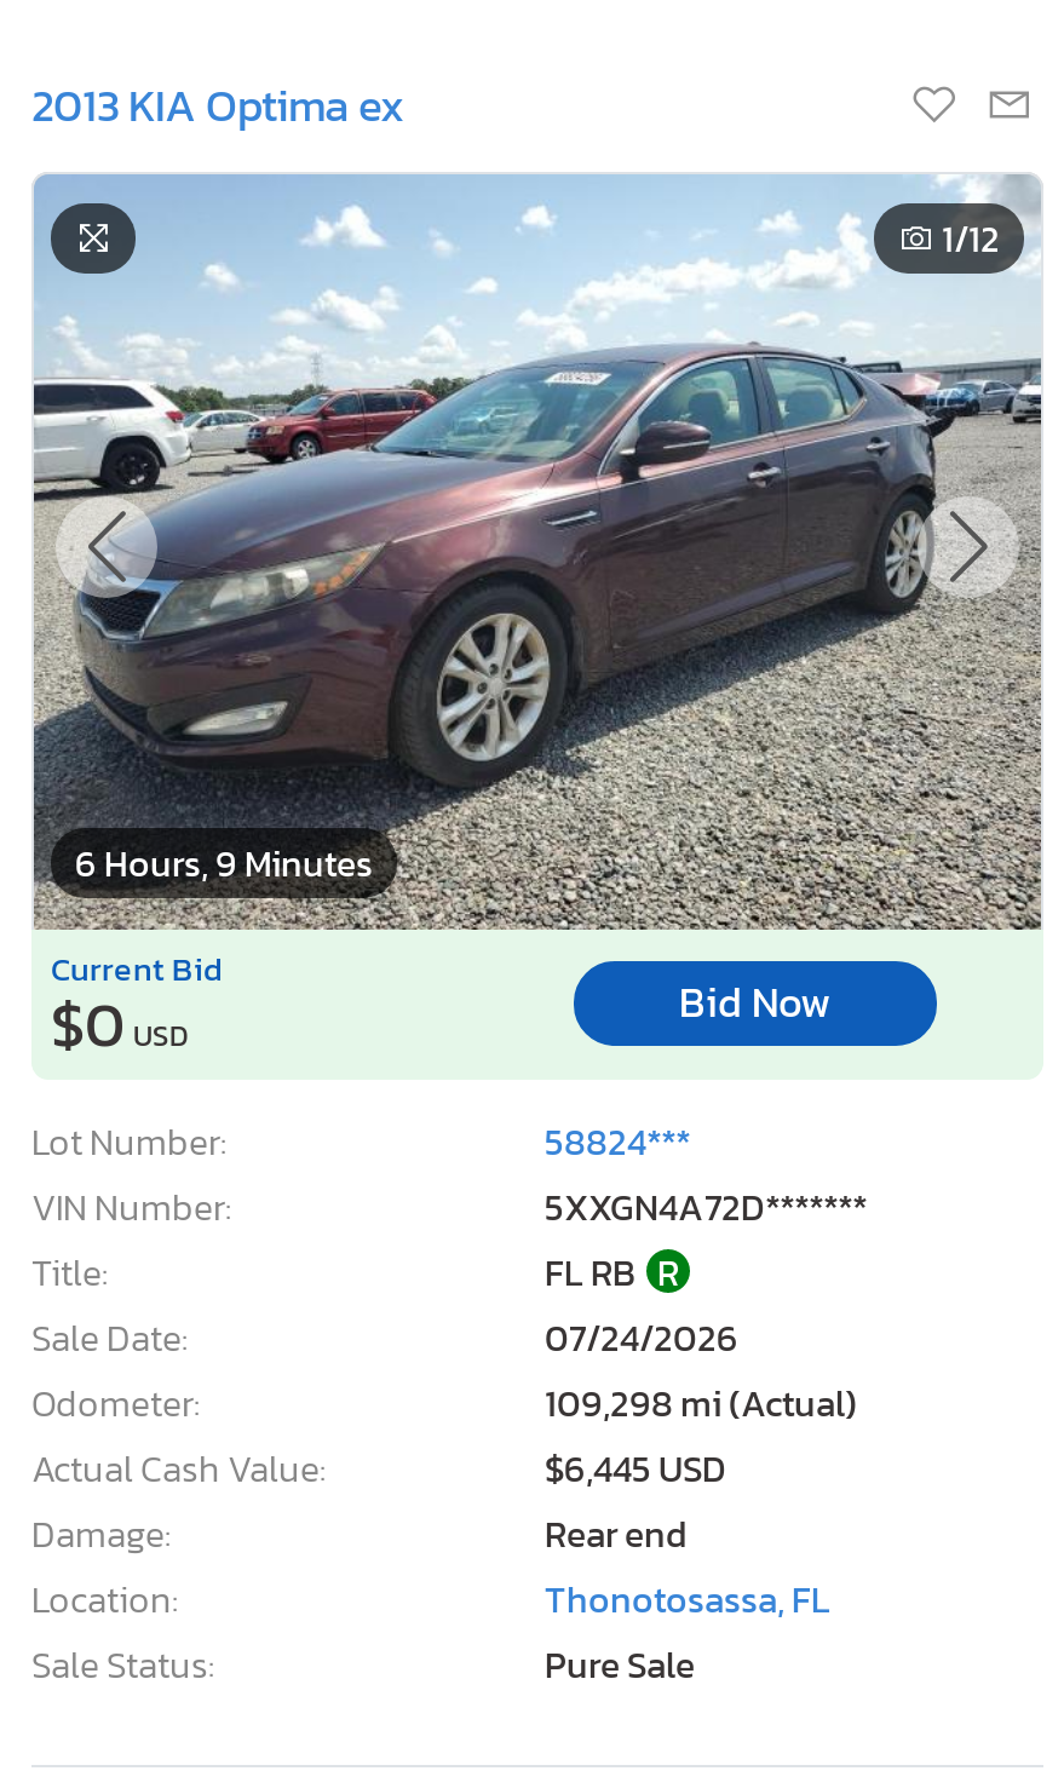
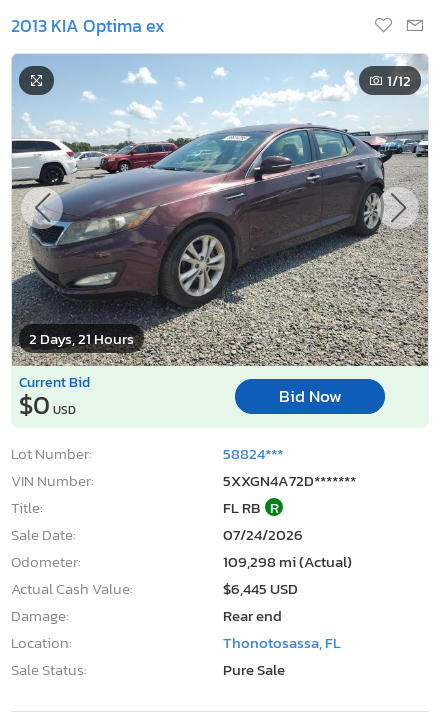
- 6 Hours, 9 Minutes
+ 2 Days, 21 Hours
